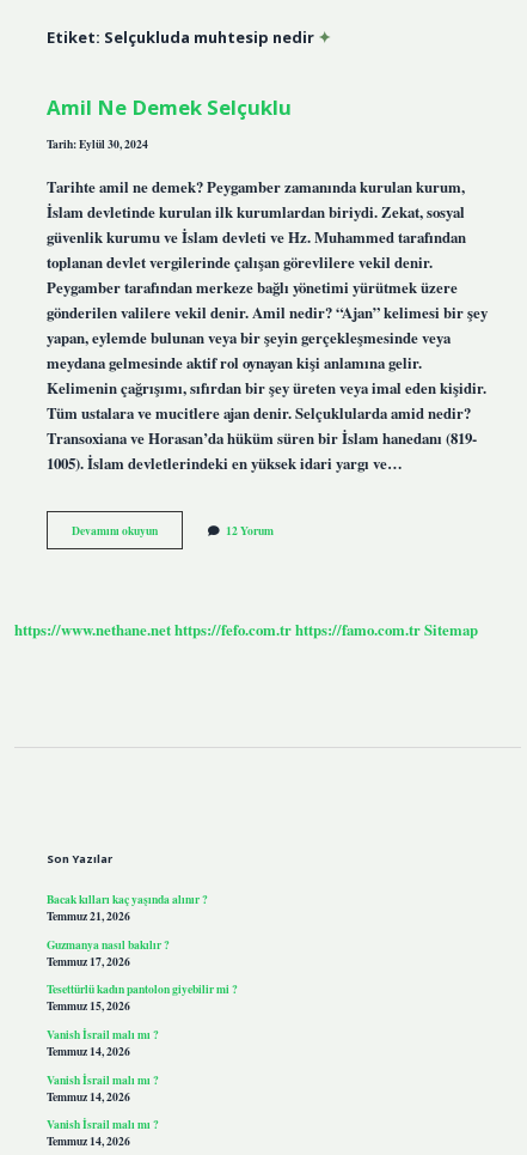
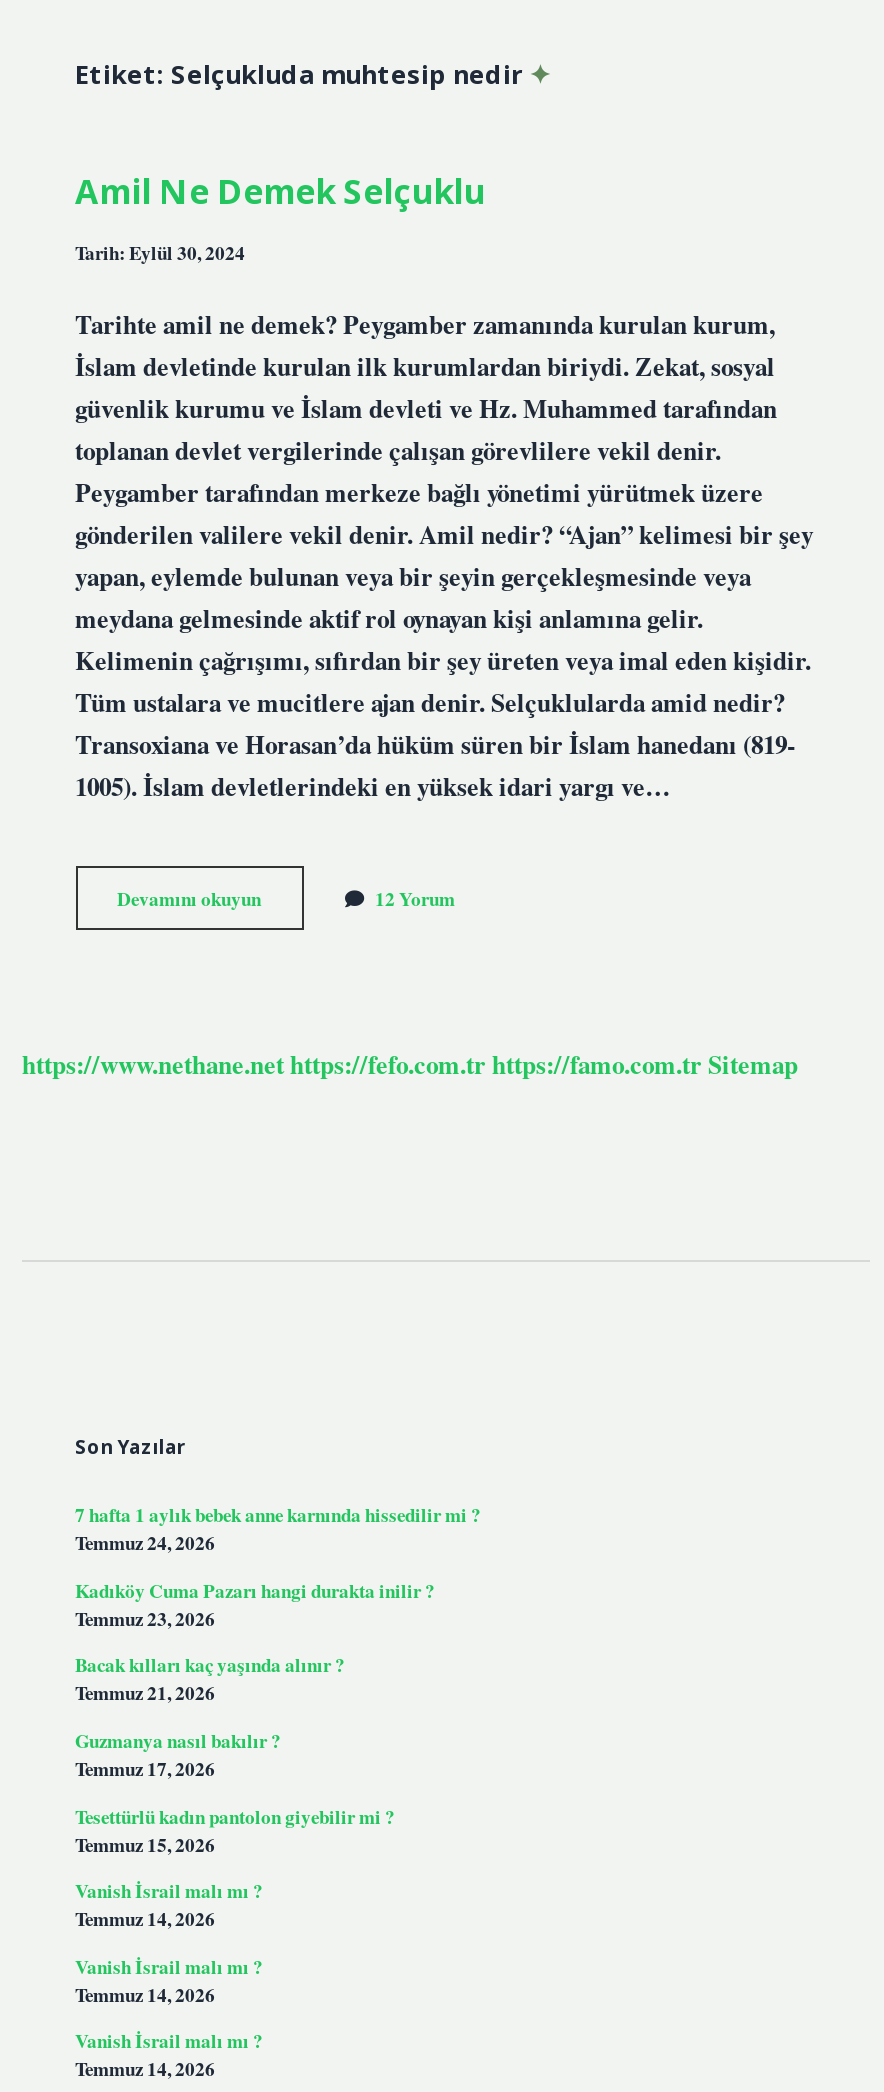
+ 7 hafta 1 aylık bebek anne karnında hissedilir mi ?
+ Temmuz 24, 2026
+ Kadıköy Cuma Pazarı hangi durakta inilir ?
+ Temmuz 23, 2026
